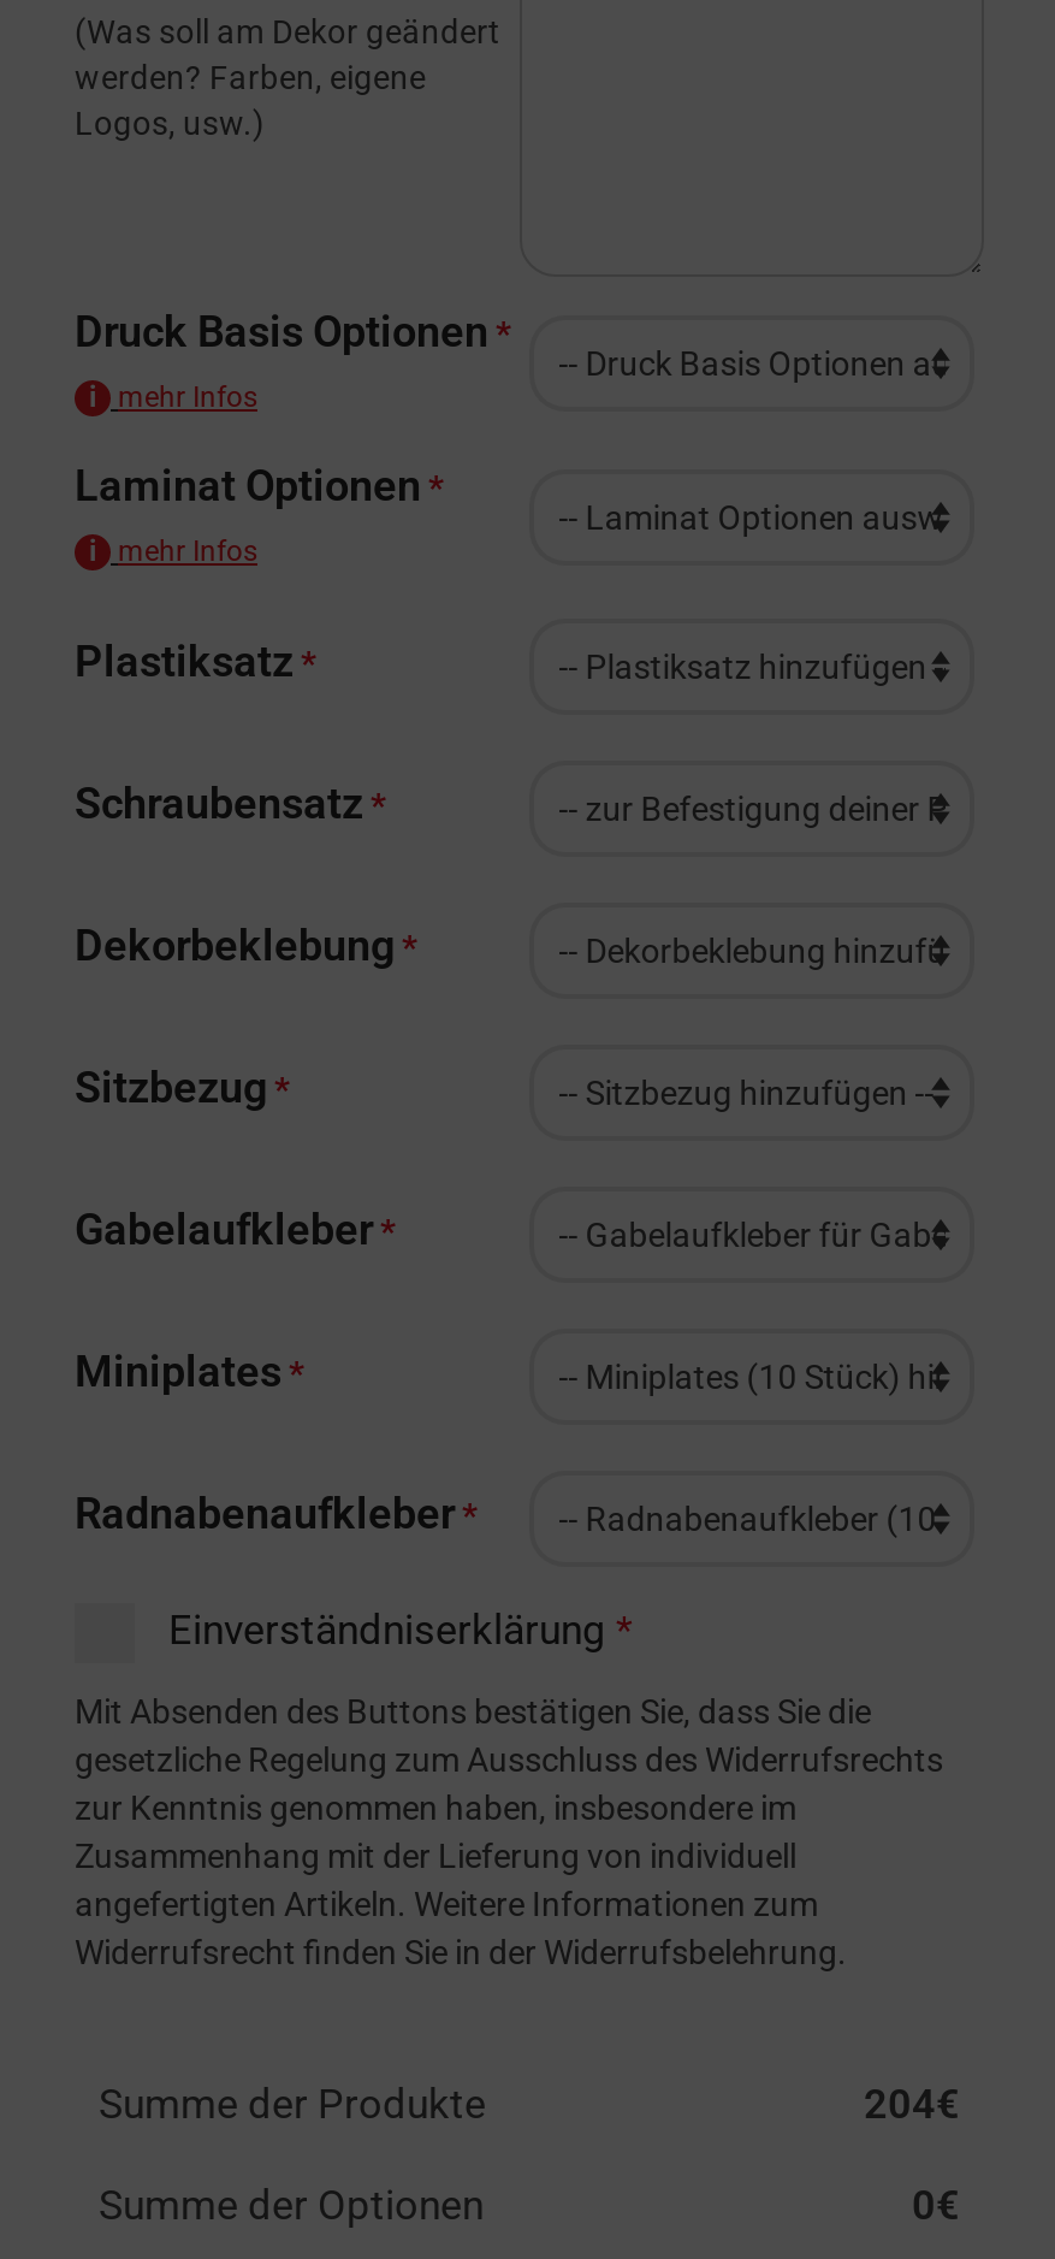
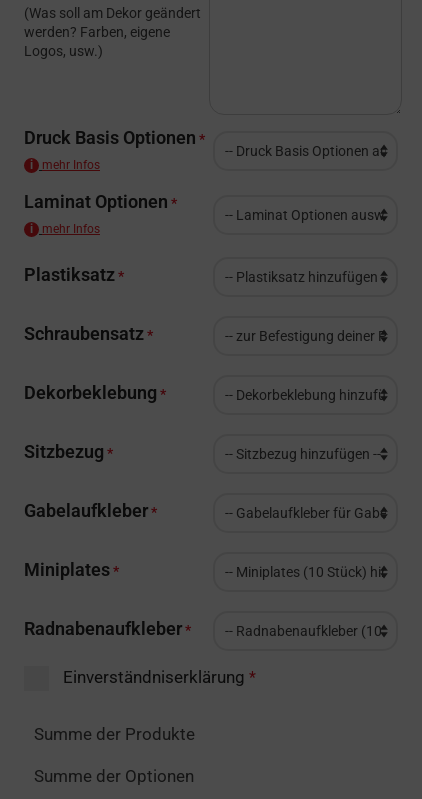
- Mit Absenden des Buttons bestätigen Sie, dass Sie die
- gesetzliche Regelung zum Ausschluss des Widerrufsrechts
- zur Kenntnis genommen haben, insbesondere im
- Zusammenhang mit der Lieferung von individuell
- angefertigten Artikeln. Weitere Informationen zum
- Widerrufsrecht finden Sie in der Widerrufsbelehrung.

- 204€

- 0€
